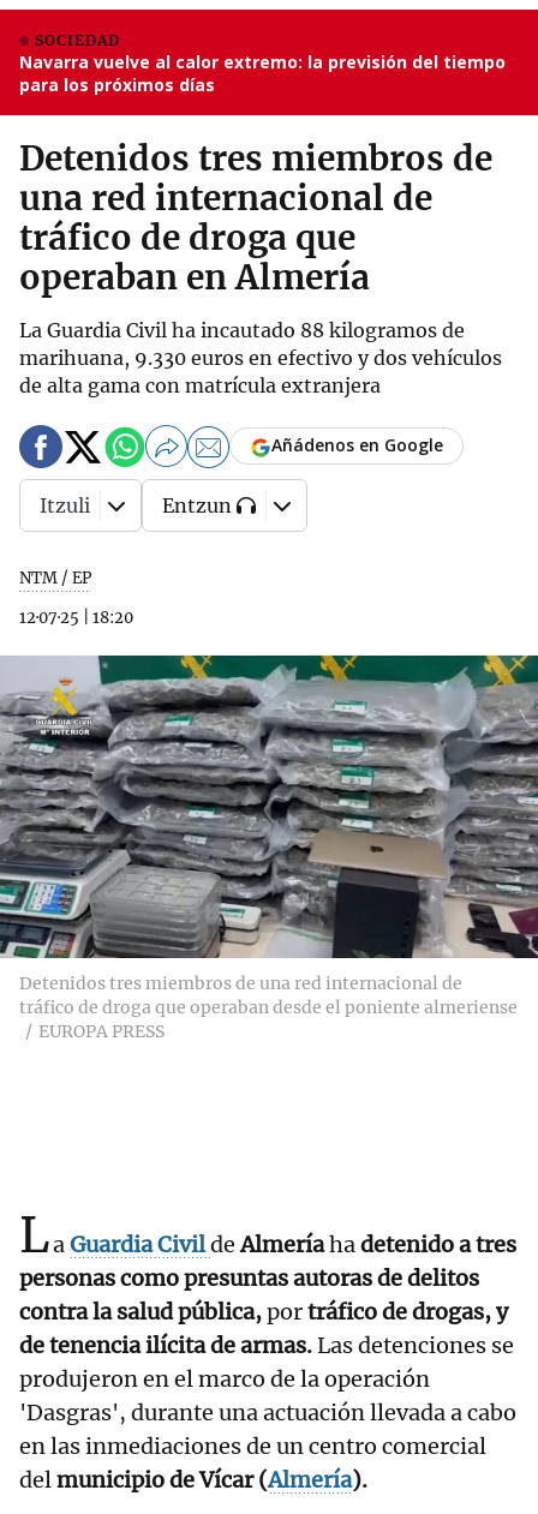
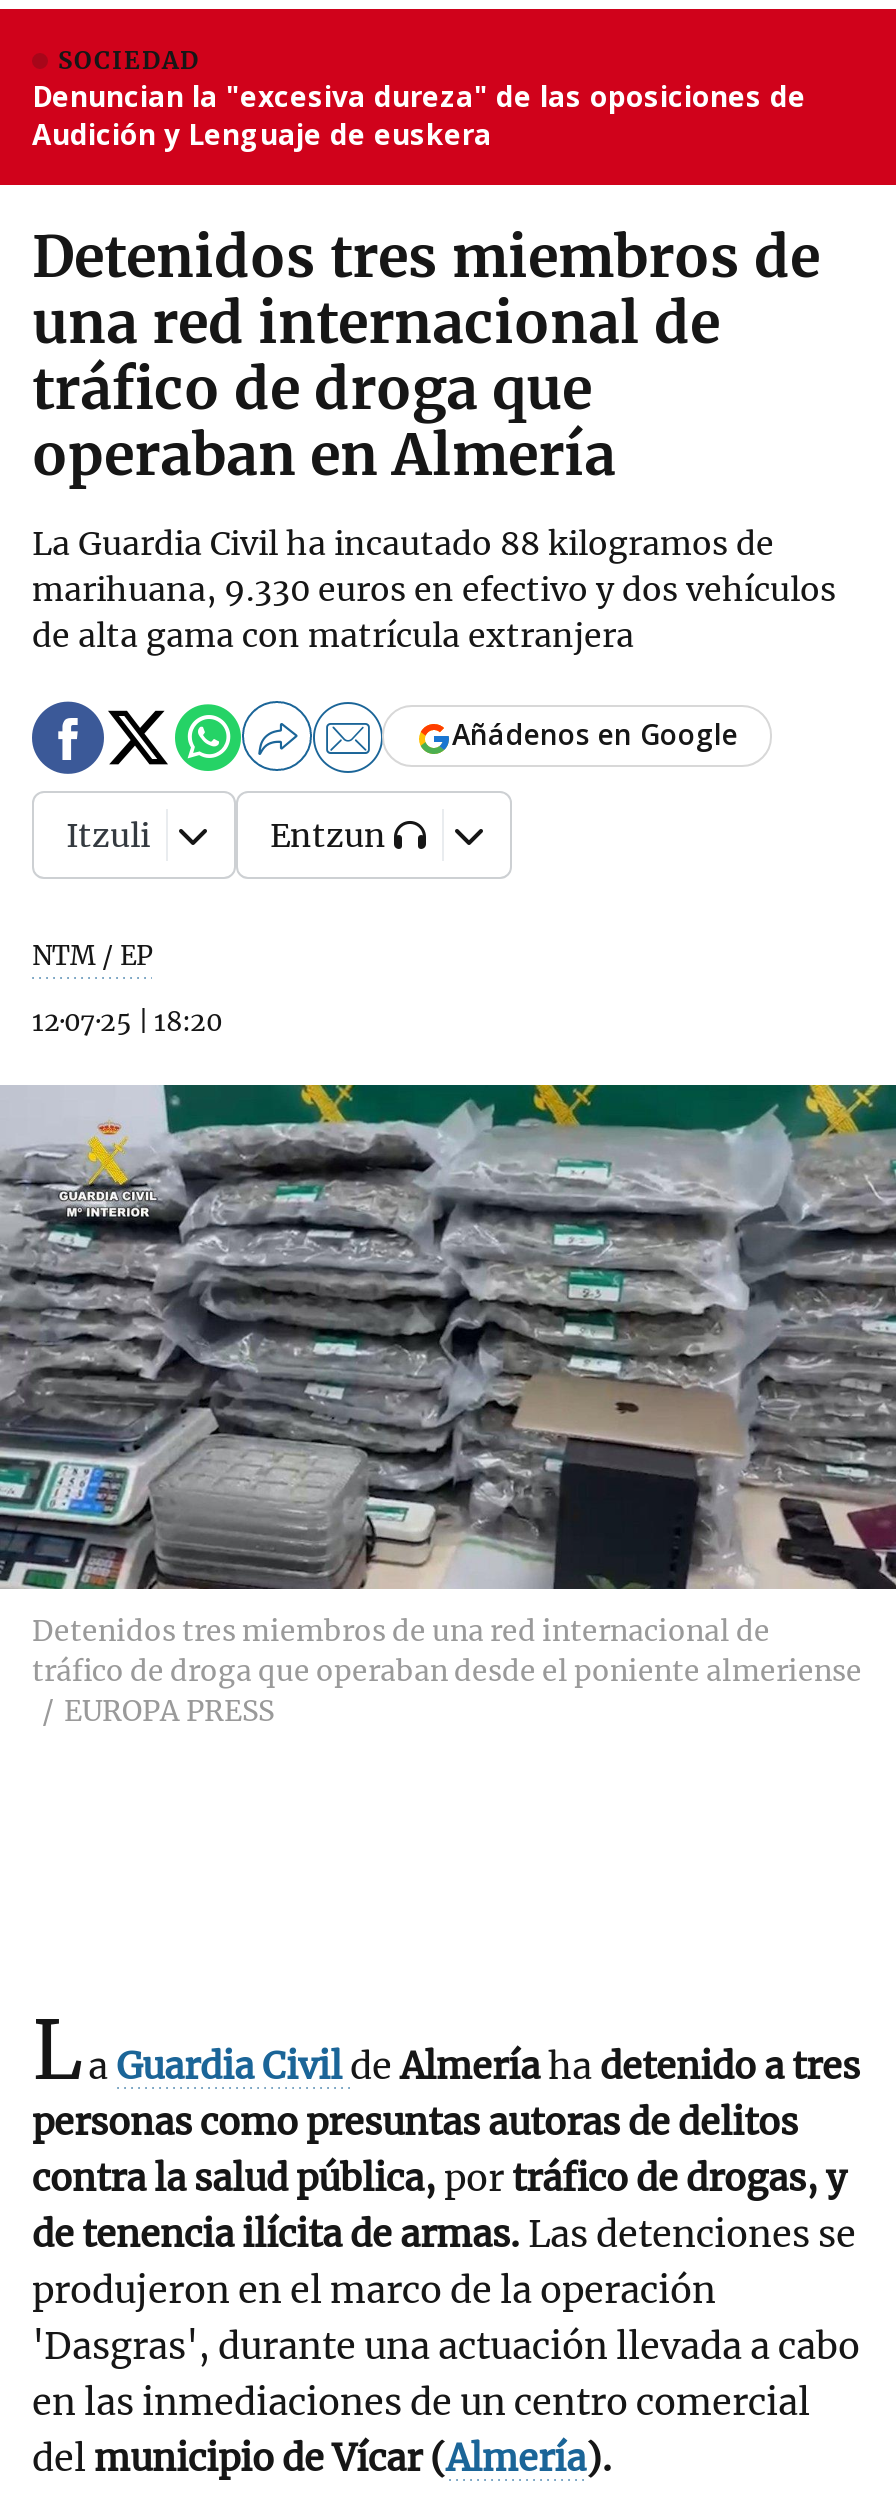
- Navarra vuelve al calor extremo: la previsión del tiempo
- para los próximos días
+ Denuncian la "excesiva dureza" de las oposiciones de
+ Audición y Lenguaje de euskera
